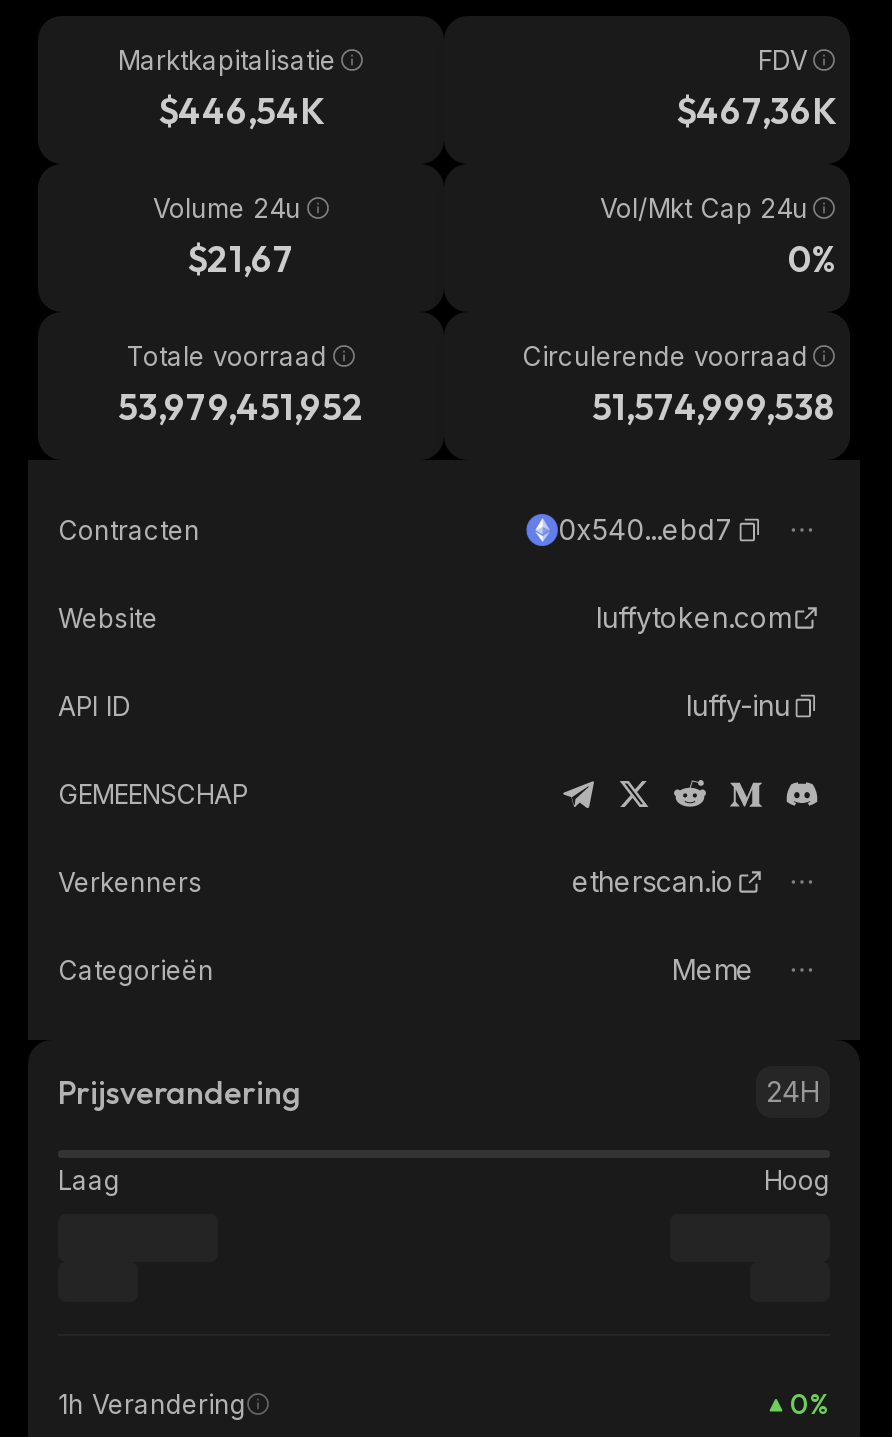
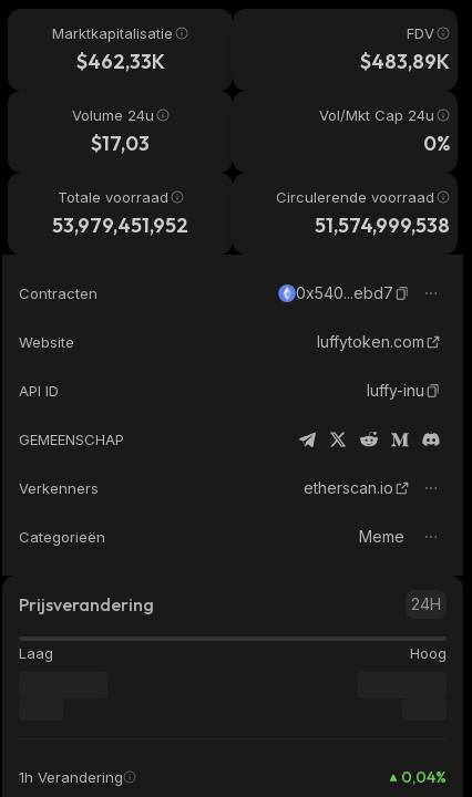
- $446,54K
+ $462,33K

- $467,36K
+ $483,89K

- $21,67
+ $17,03

- 0%
+ 0,04%
